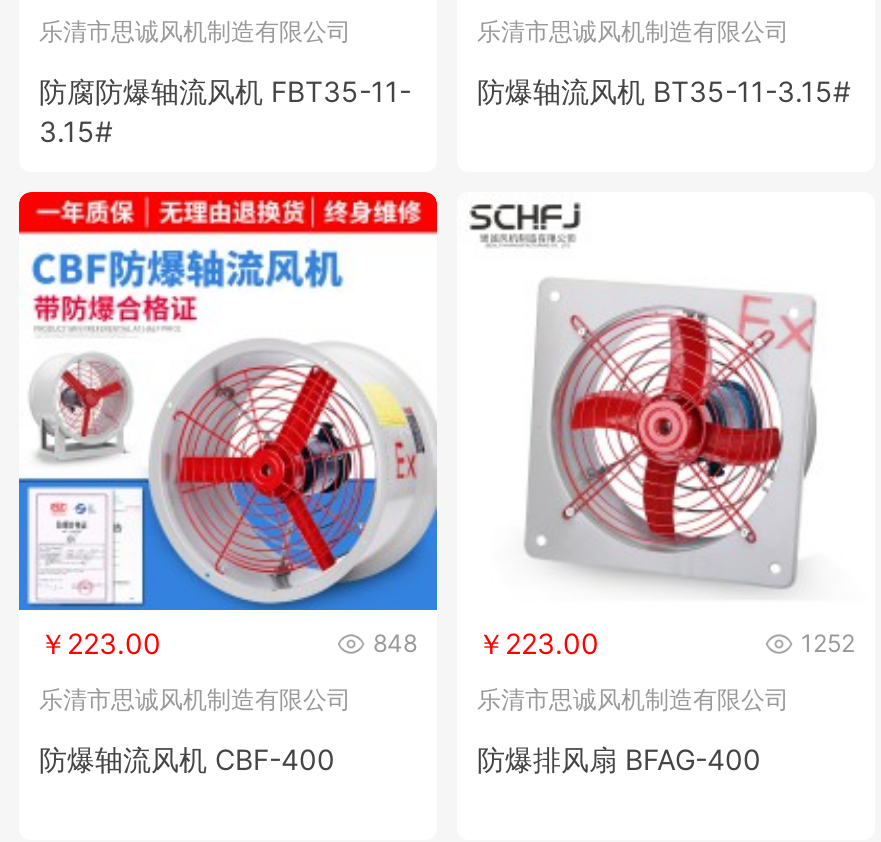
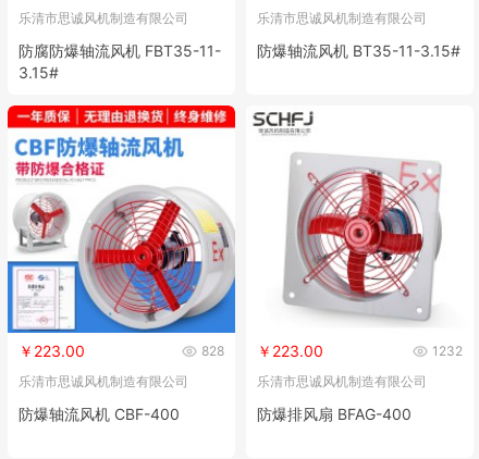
- 848 ￥223.00
+ 828 ￥223.00

- 1252
+ 1232
